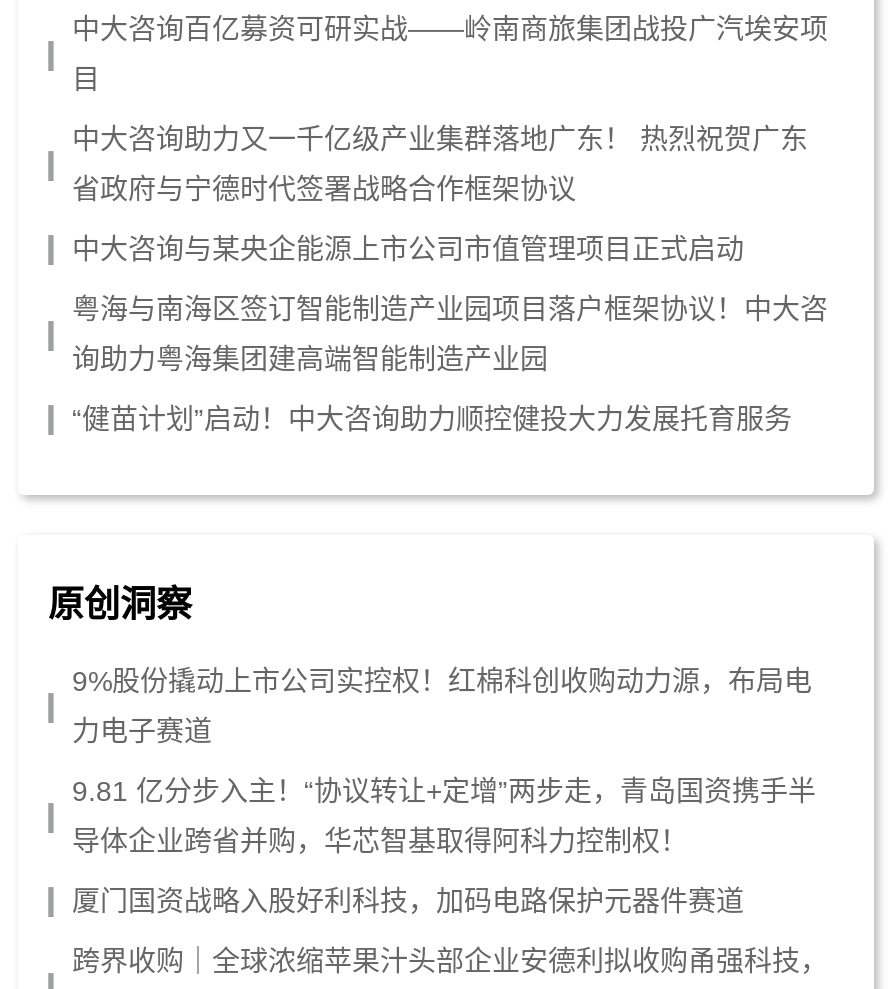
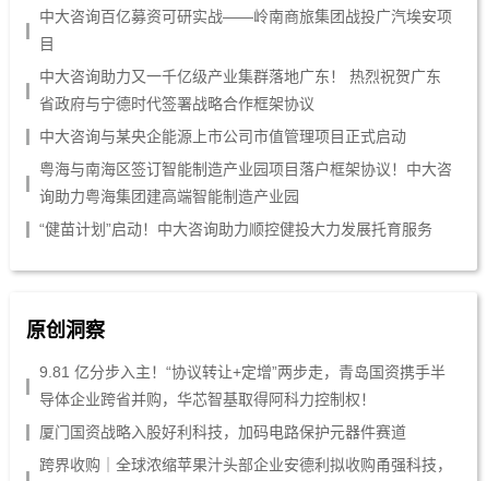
- 9%股份撬动上市公司实控权！红棉科创收购动力源，布局电
- 力电子赛道
